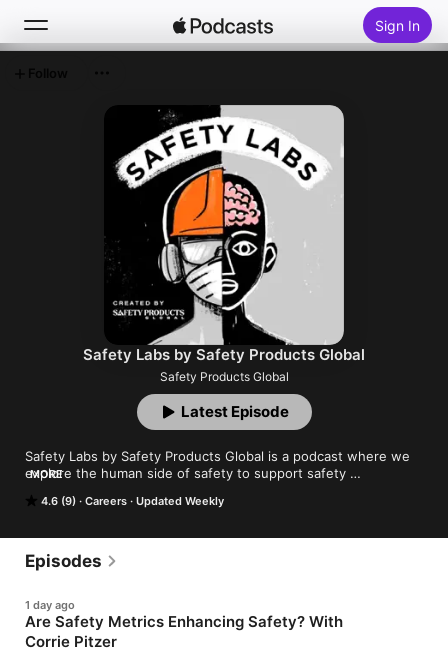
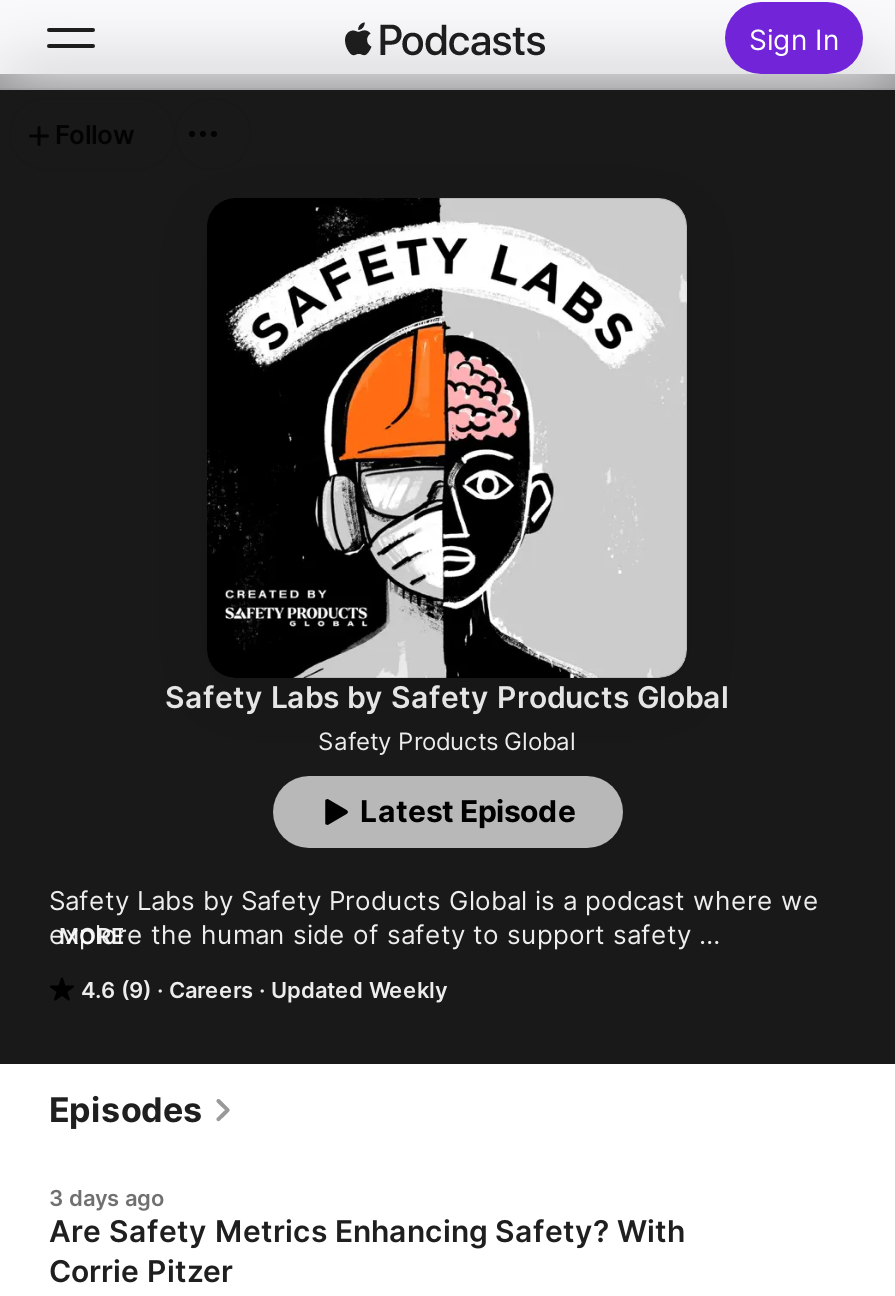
- 1 day ago
+ 3 days ago
